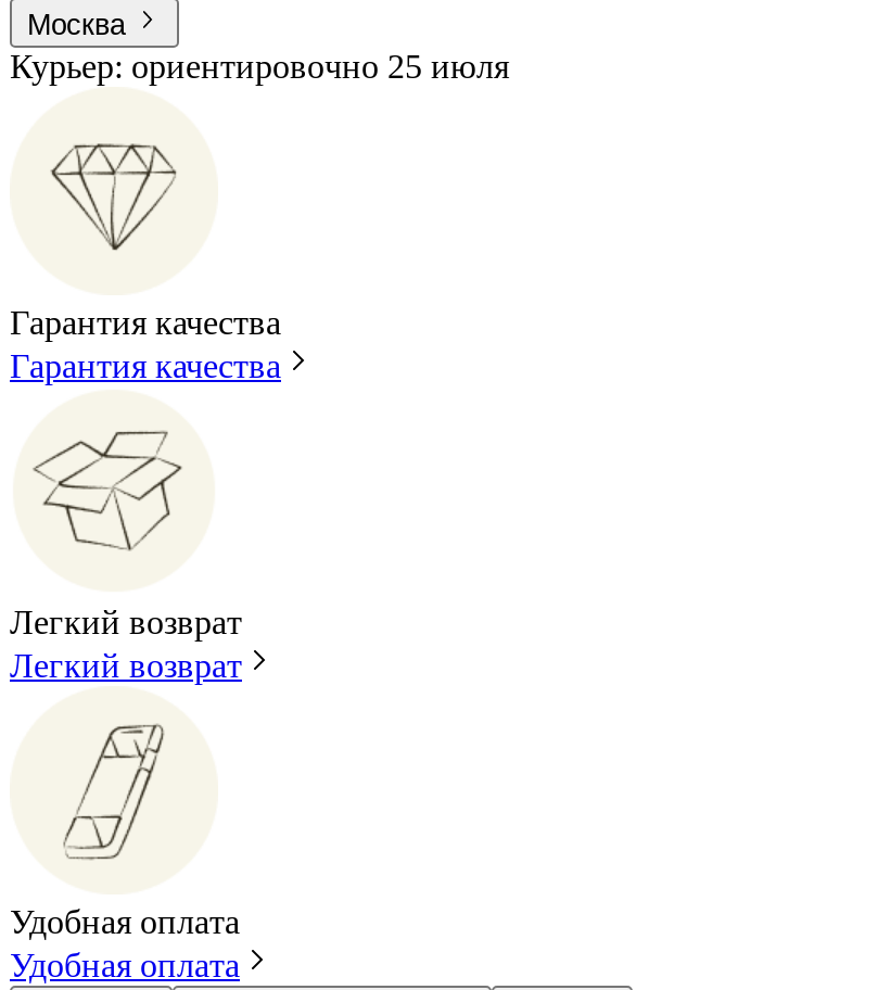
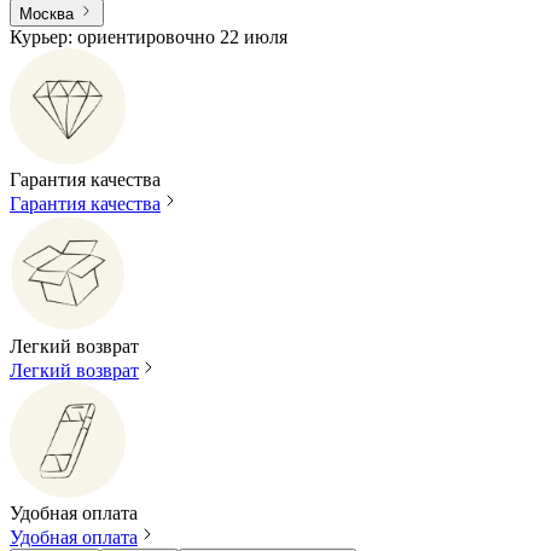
- Курьер: ориентировочно 25 июля
+ Курьер: ориентировочно 22 июля
